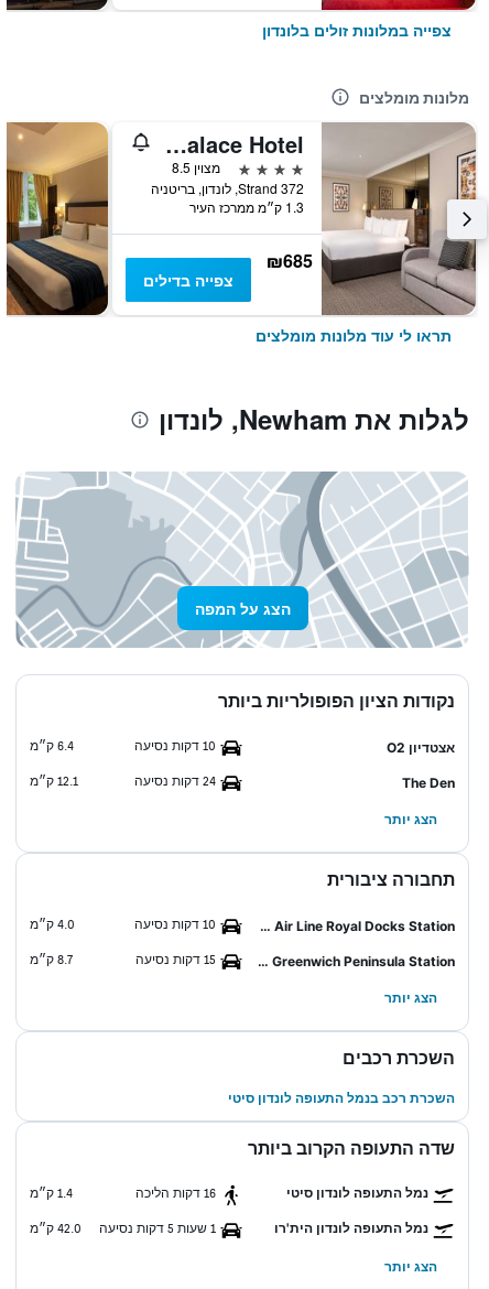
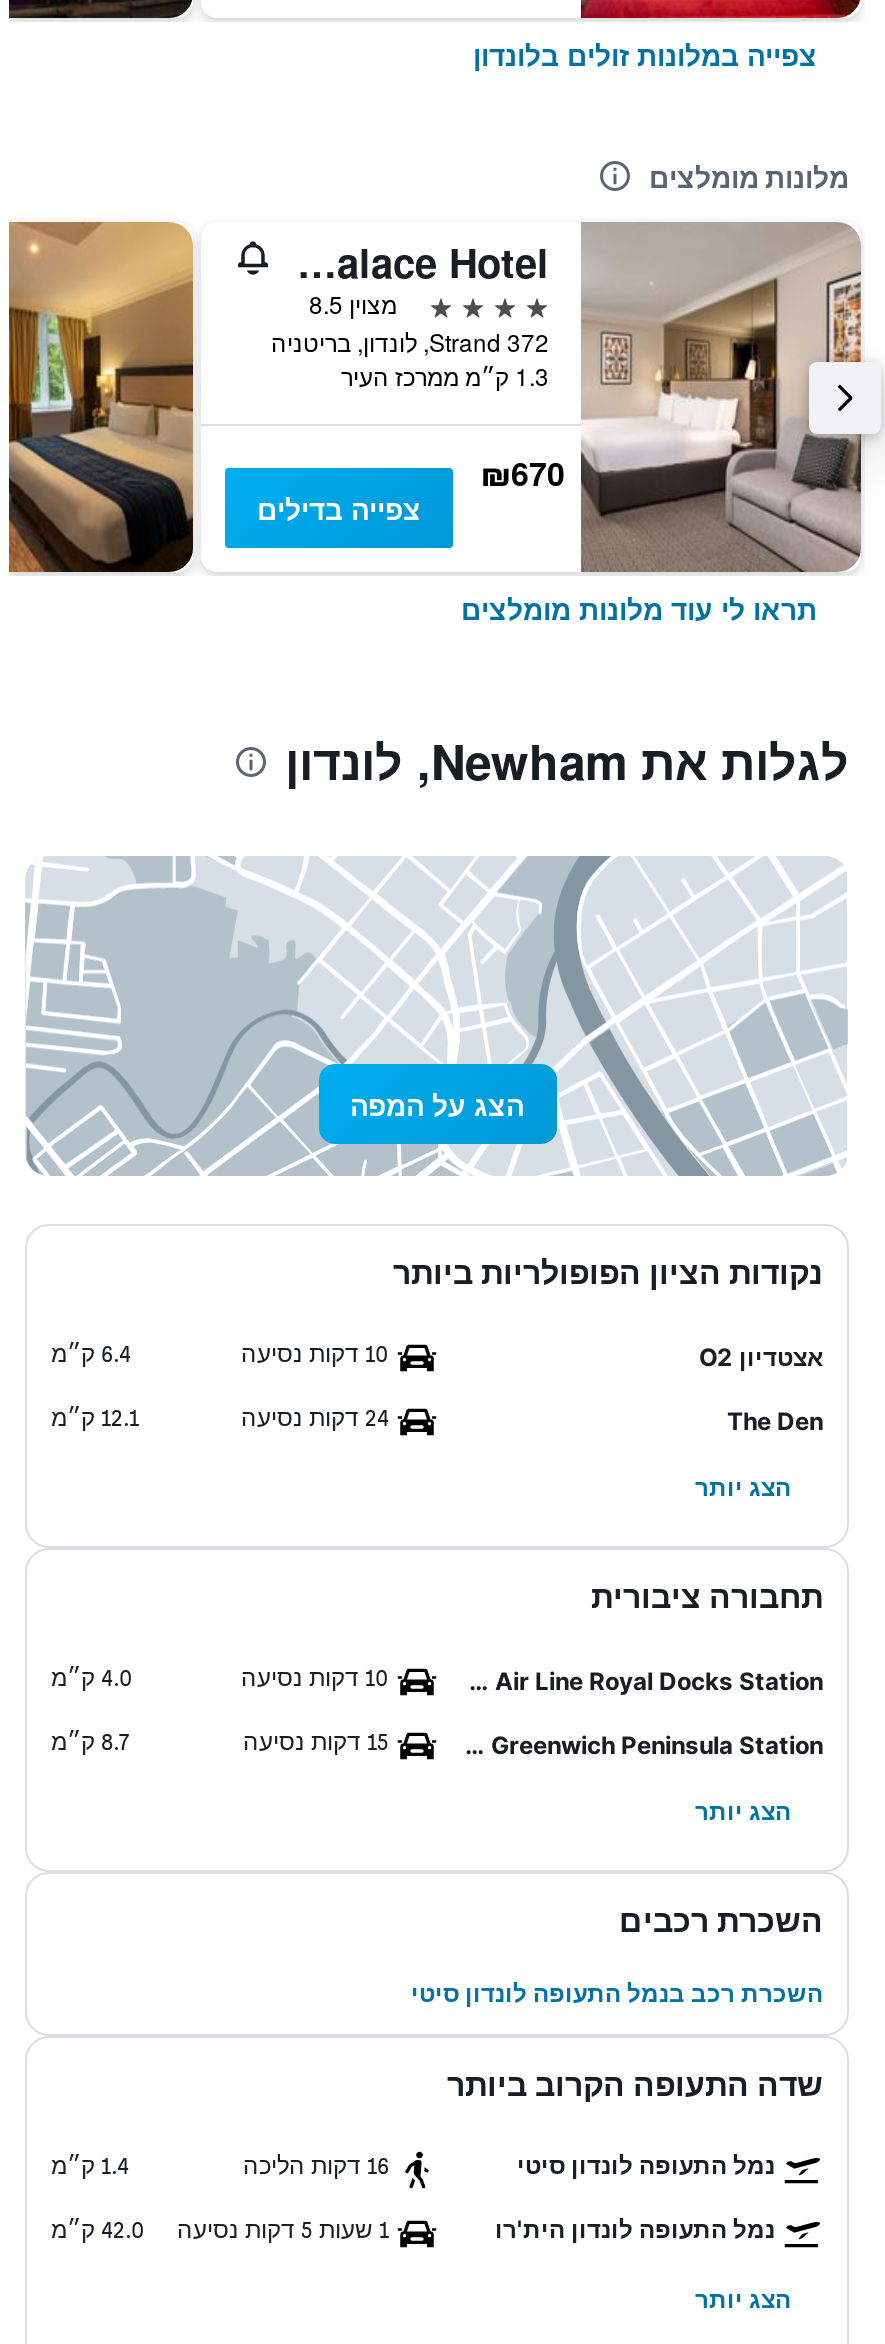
- ₪685
+ ₪670
